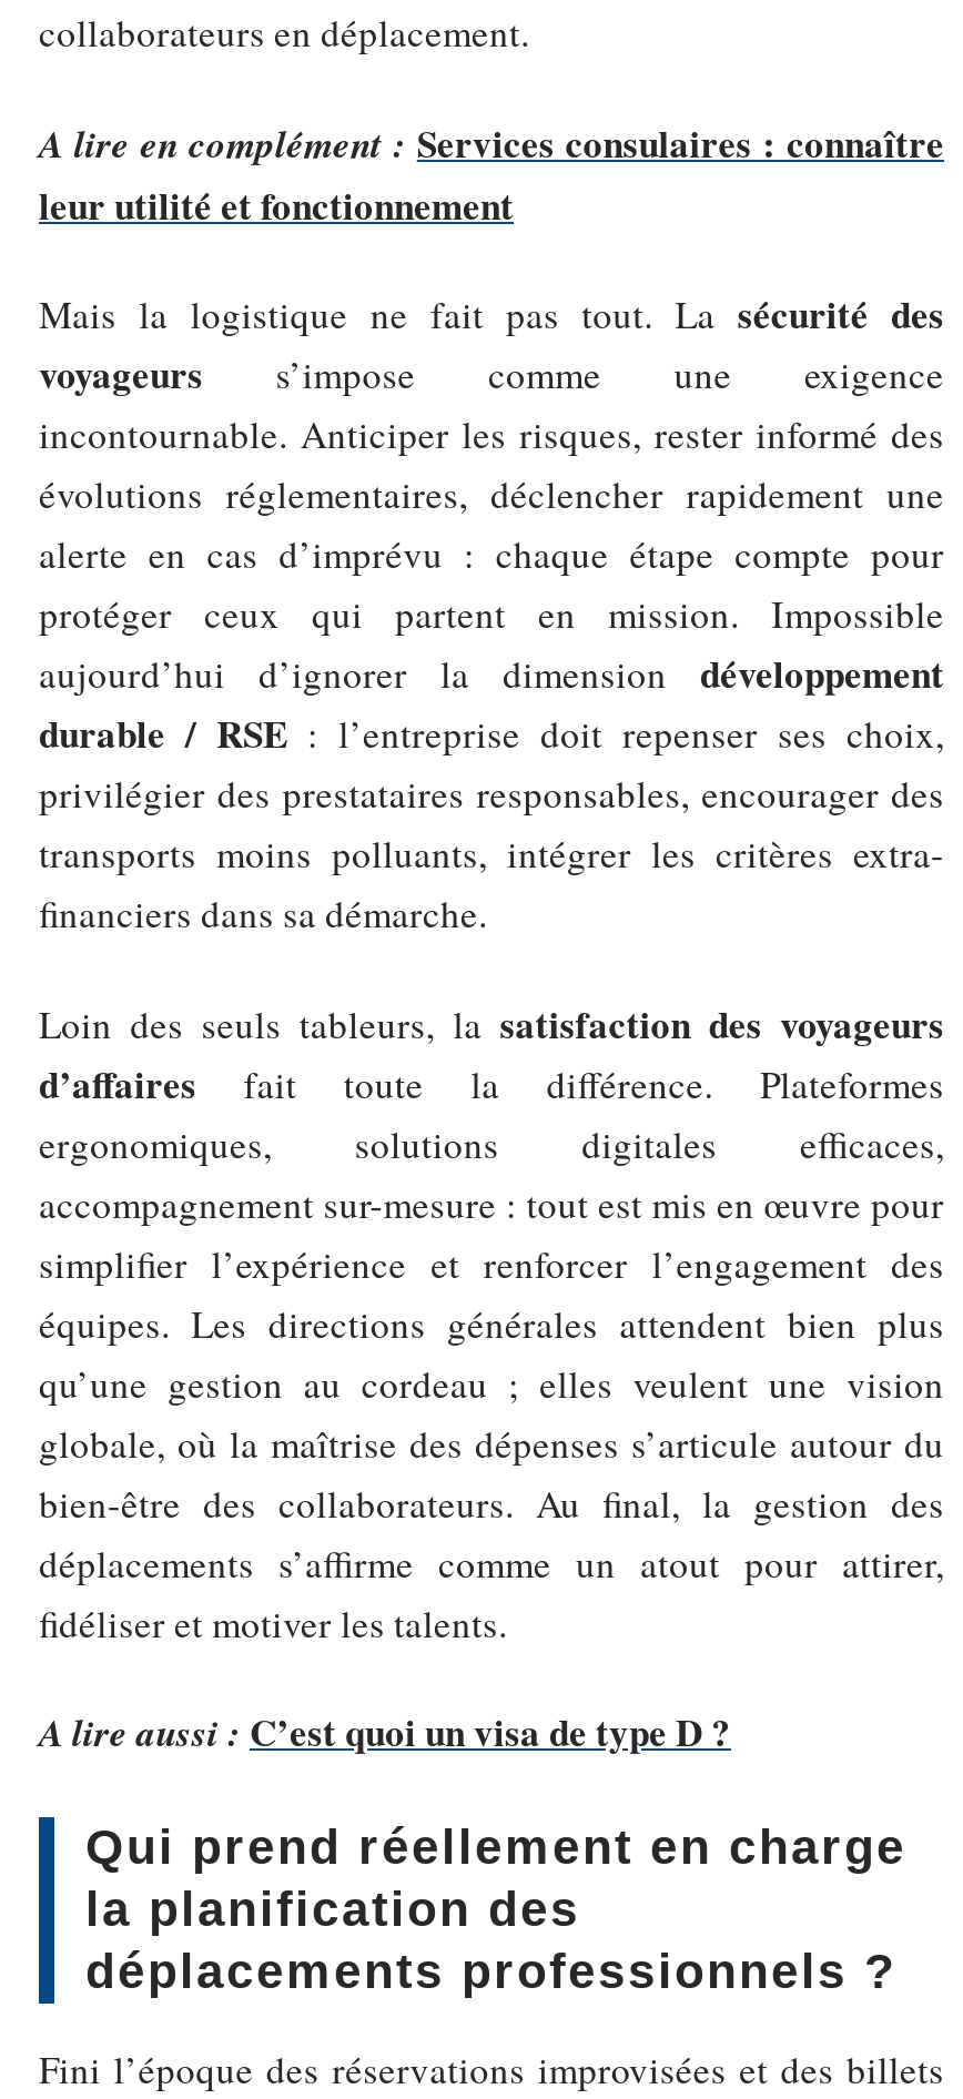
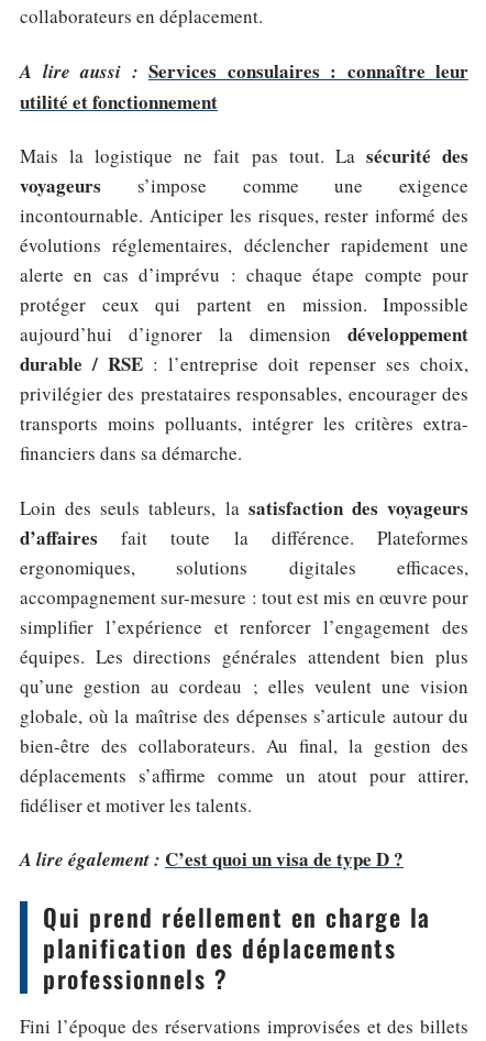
- A lire en complément : Services consulaires : connaître
- leur utilité et fonctionnement
+ A lire aussi : Services consulaires : connaître leur
+ utilité et fonctionnement

- A lire aussi : C’est quoi un visa de type D ?
+ A lire également : C’est quoi un visa de type D ?
